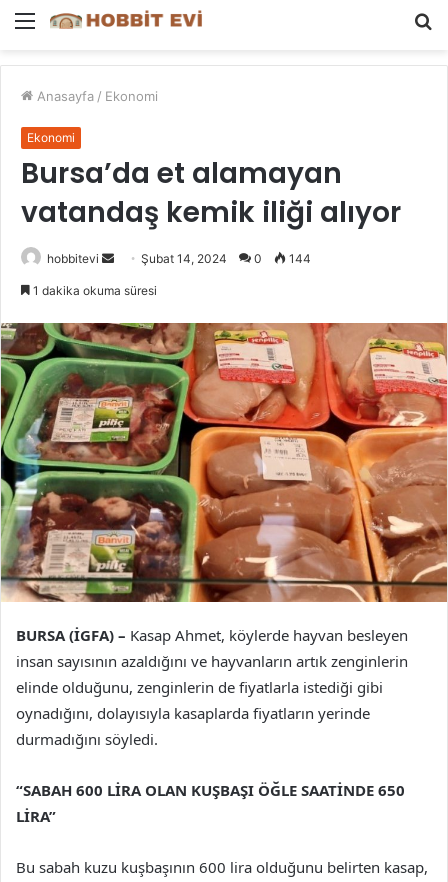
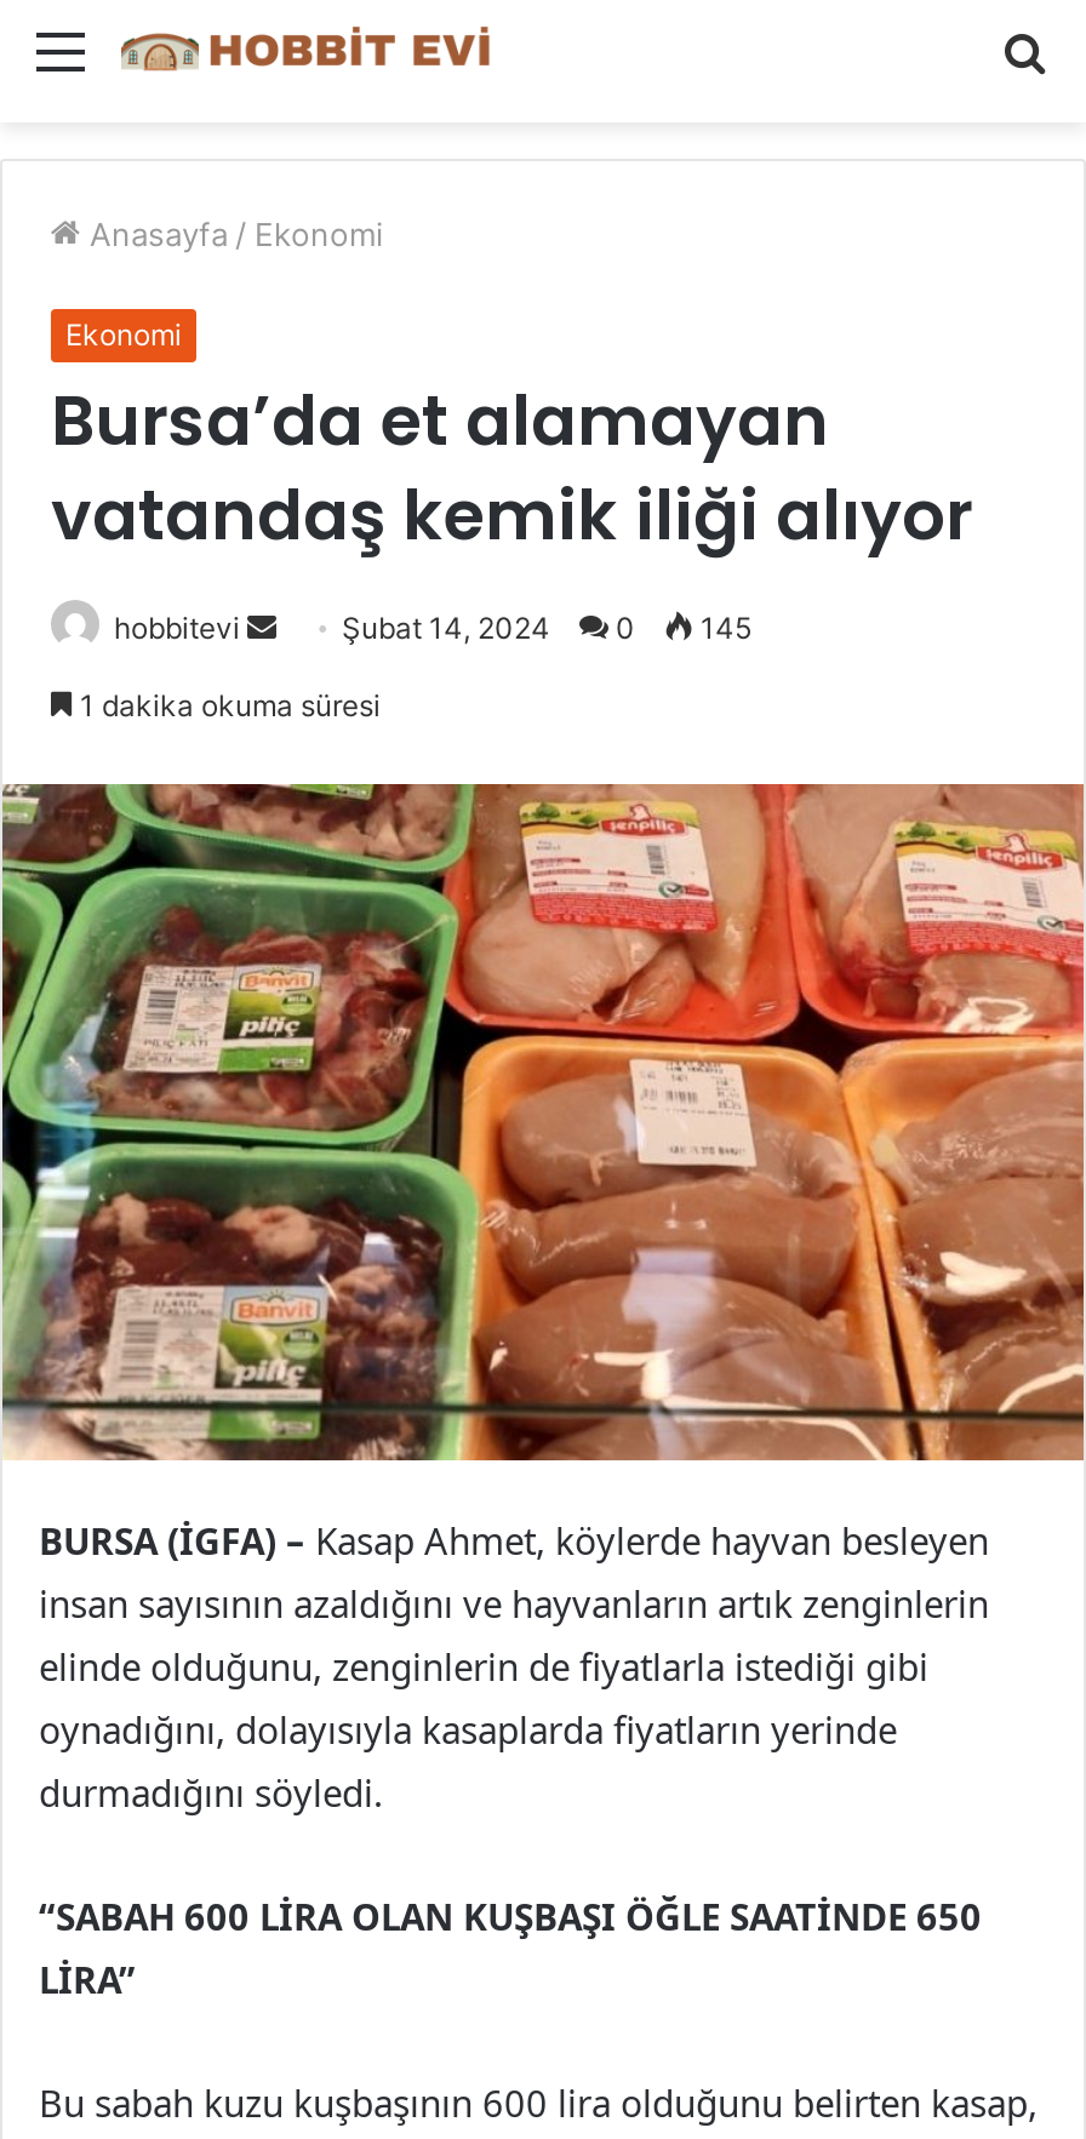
- 144
+ 145
